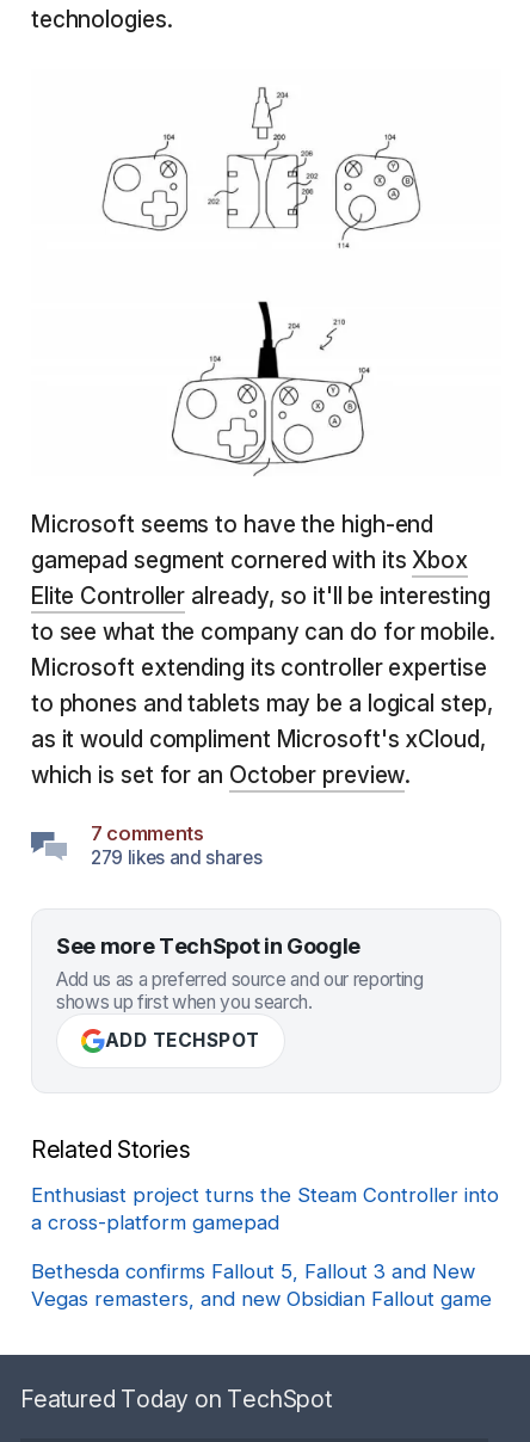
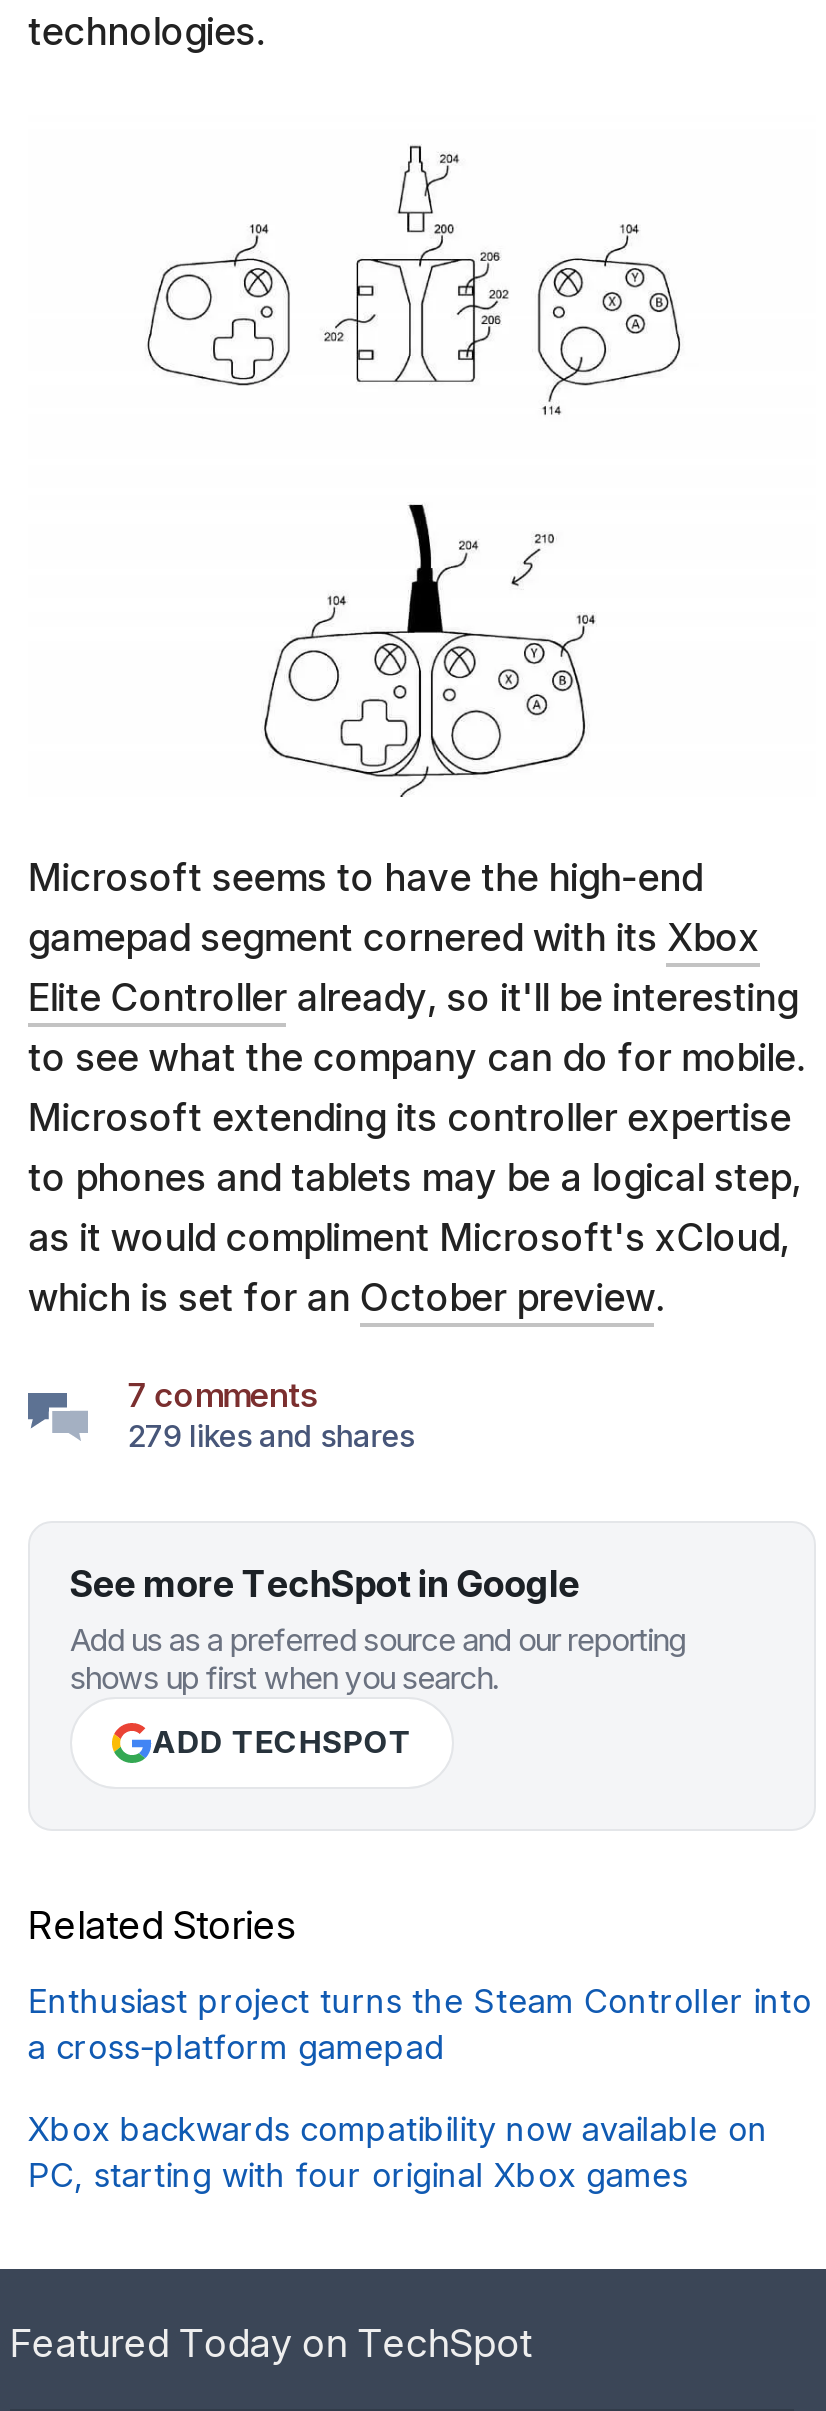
- Bethesda confirms Fallout 5, Fallout 3 and New
- Vegas remasters, and new Obsidian Fallout game
+ Xbox backwards compatibility now available on
+ PC, starting with four original Xbox games
